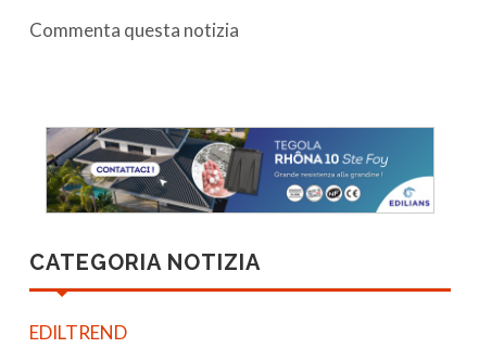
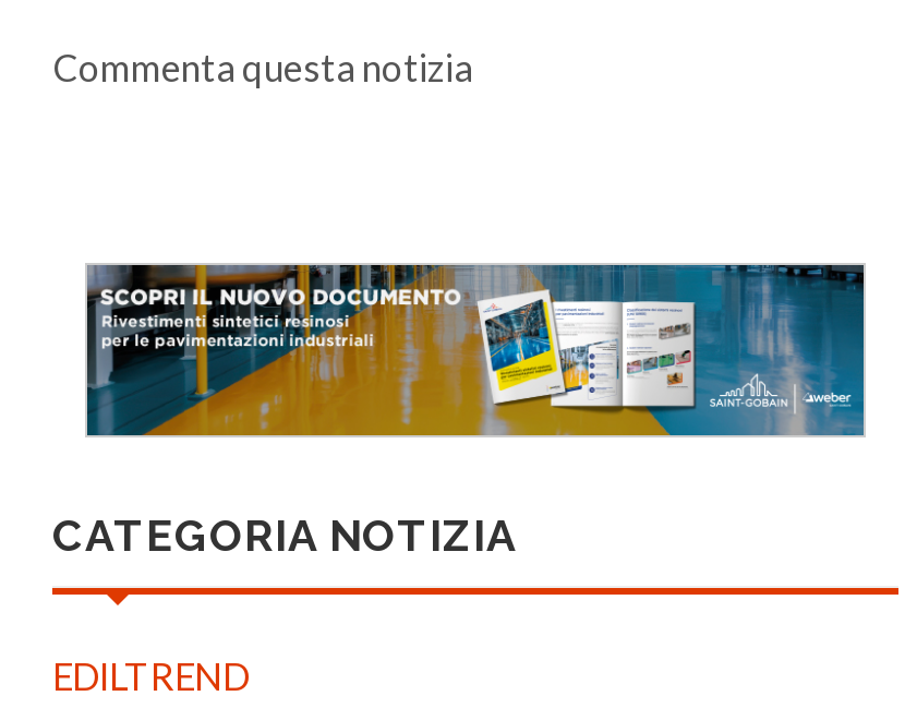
- [image]
+ [image]
